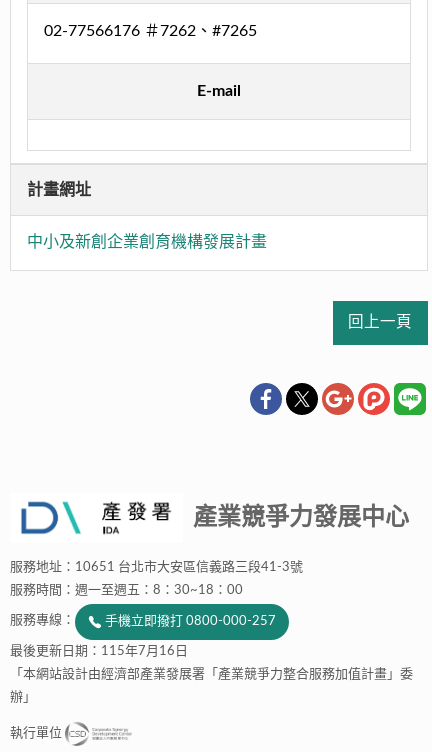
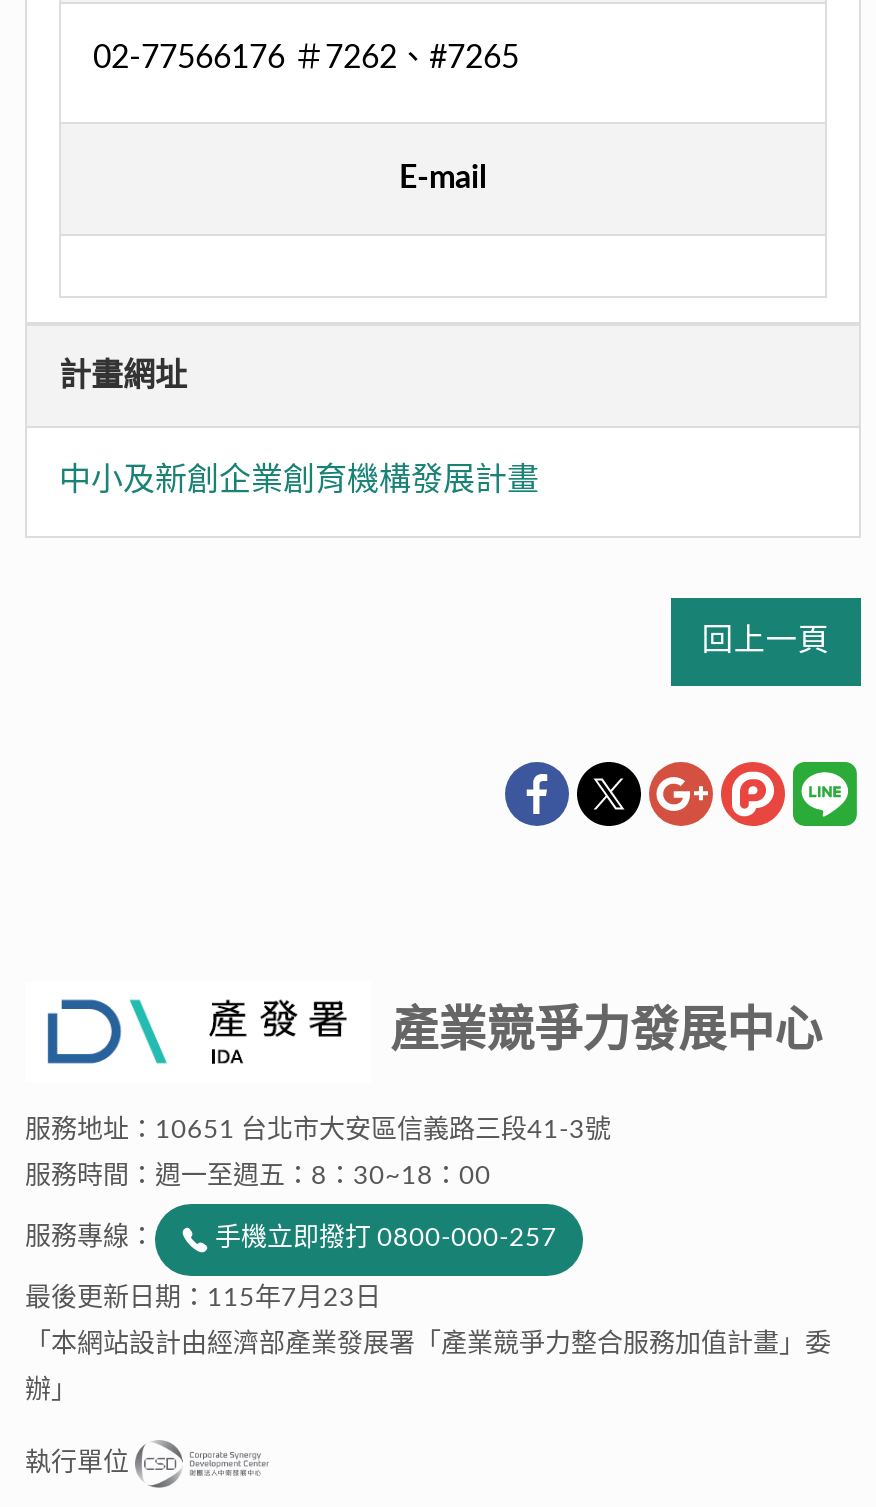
- 最後更新日期：115年7月16日
+ 最後更新日期：115年7月23日
